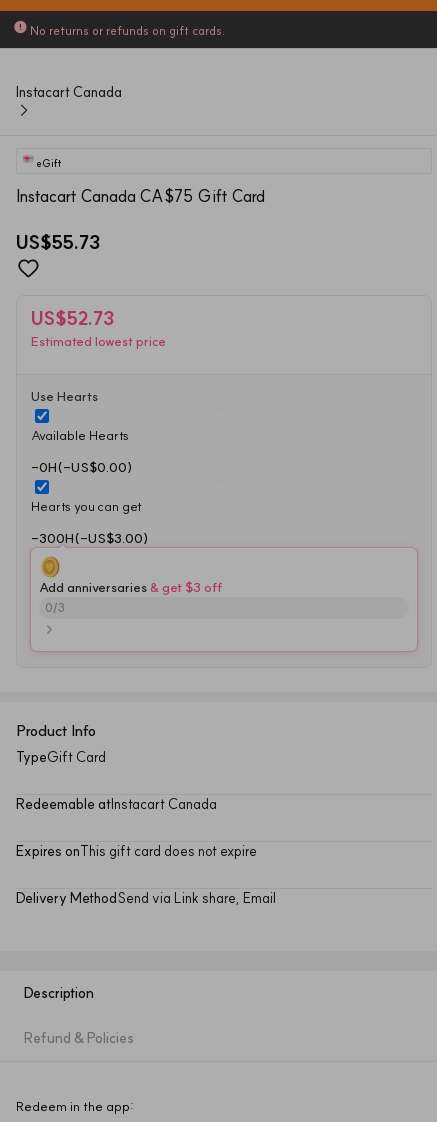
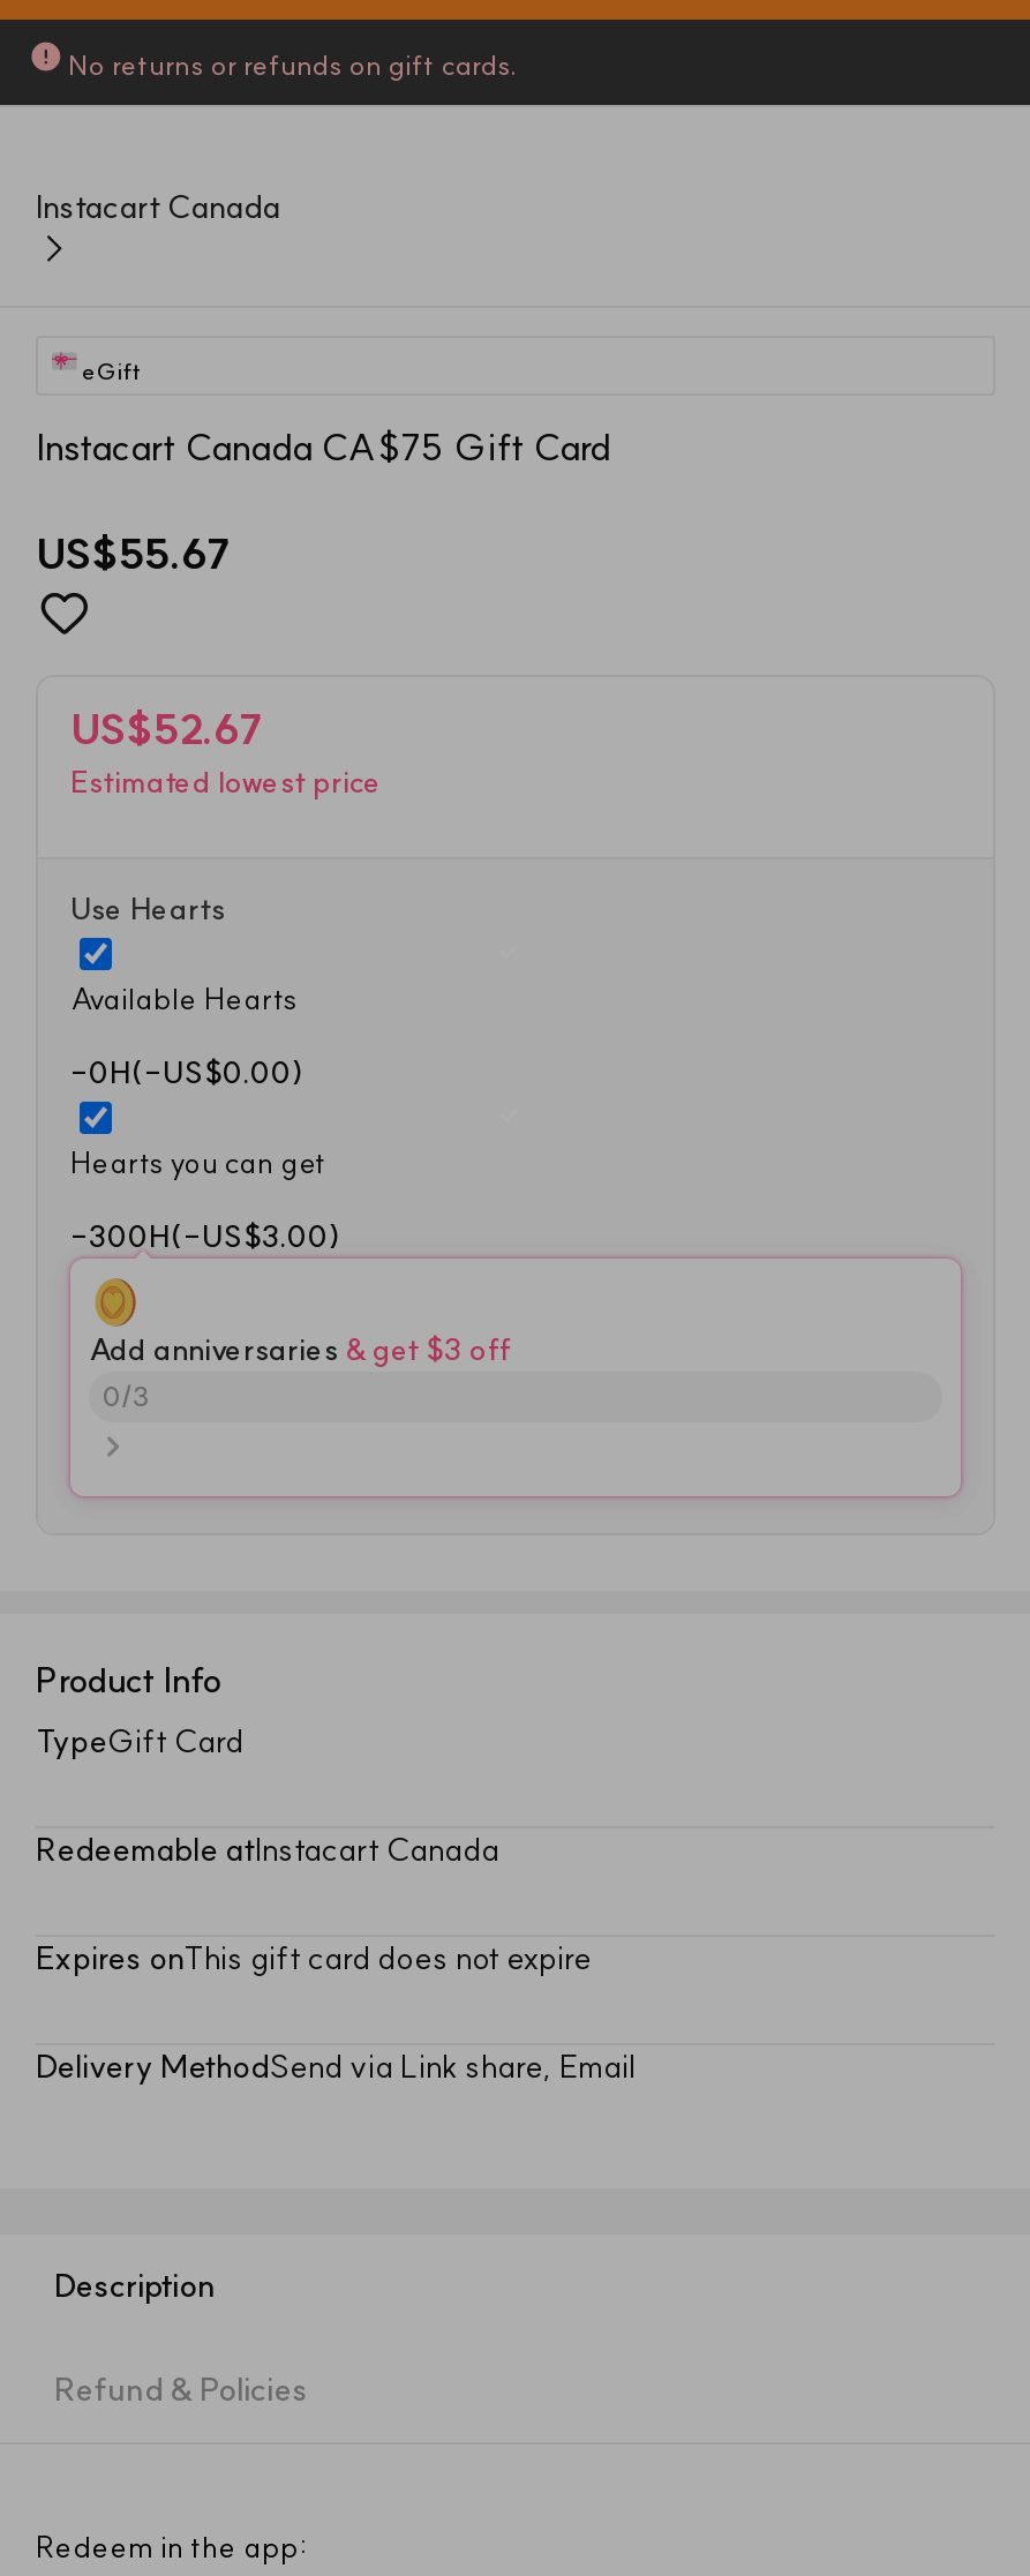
- US$55.73
+ US$55.67

- US$52.73
+ US$52.67
